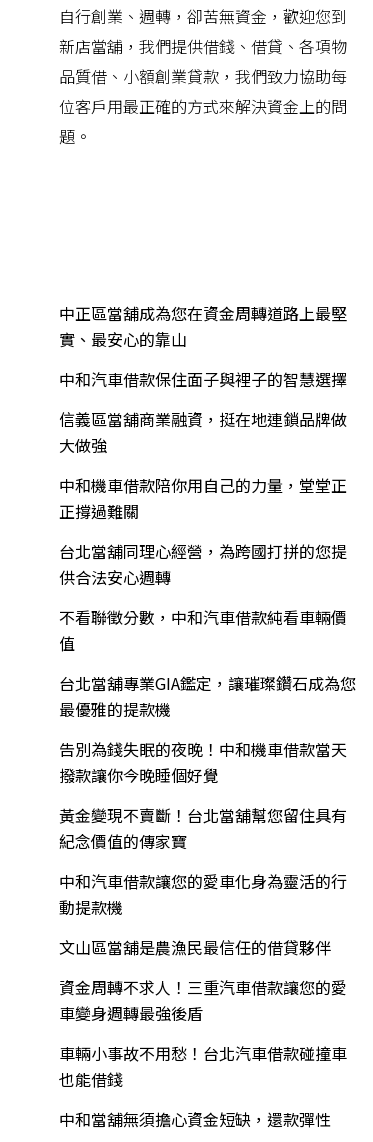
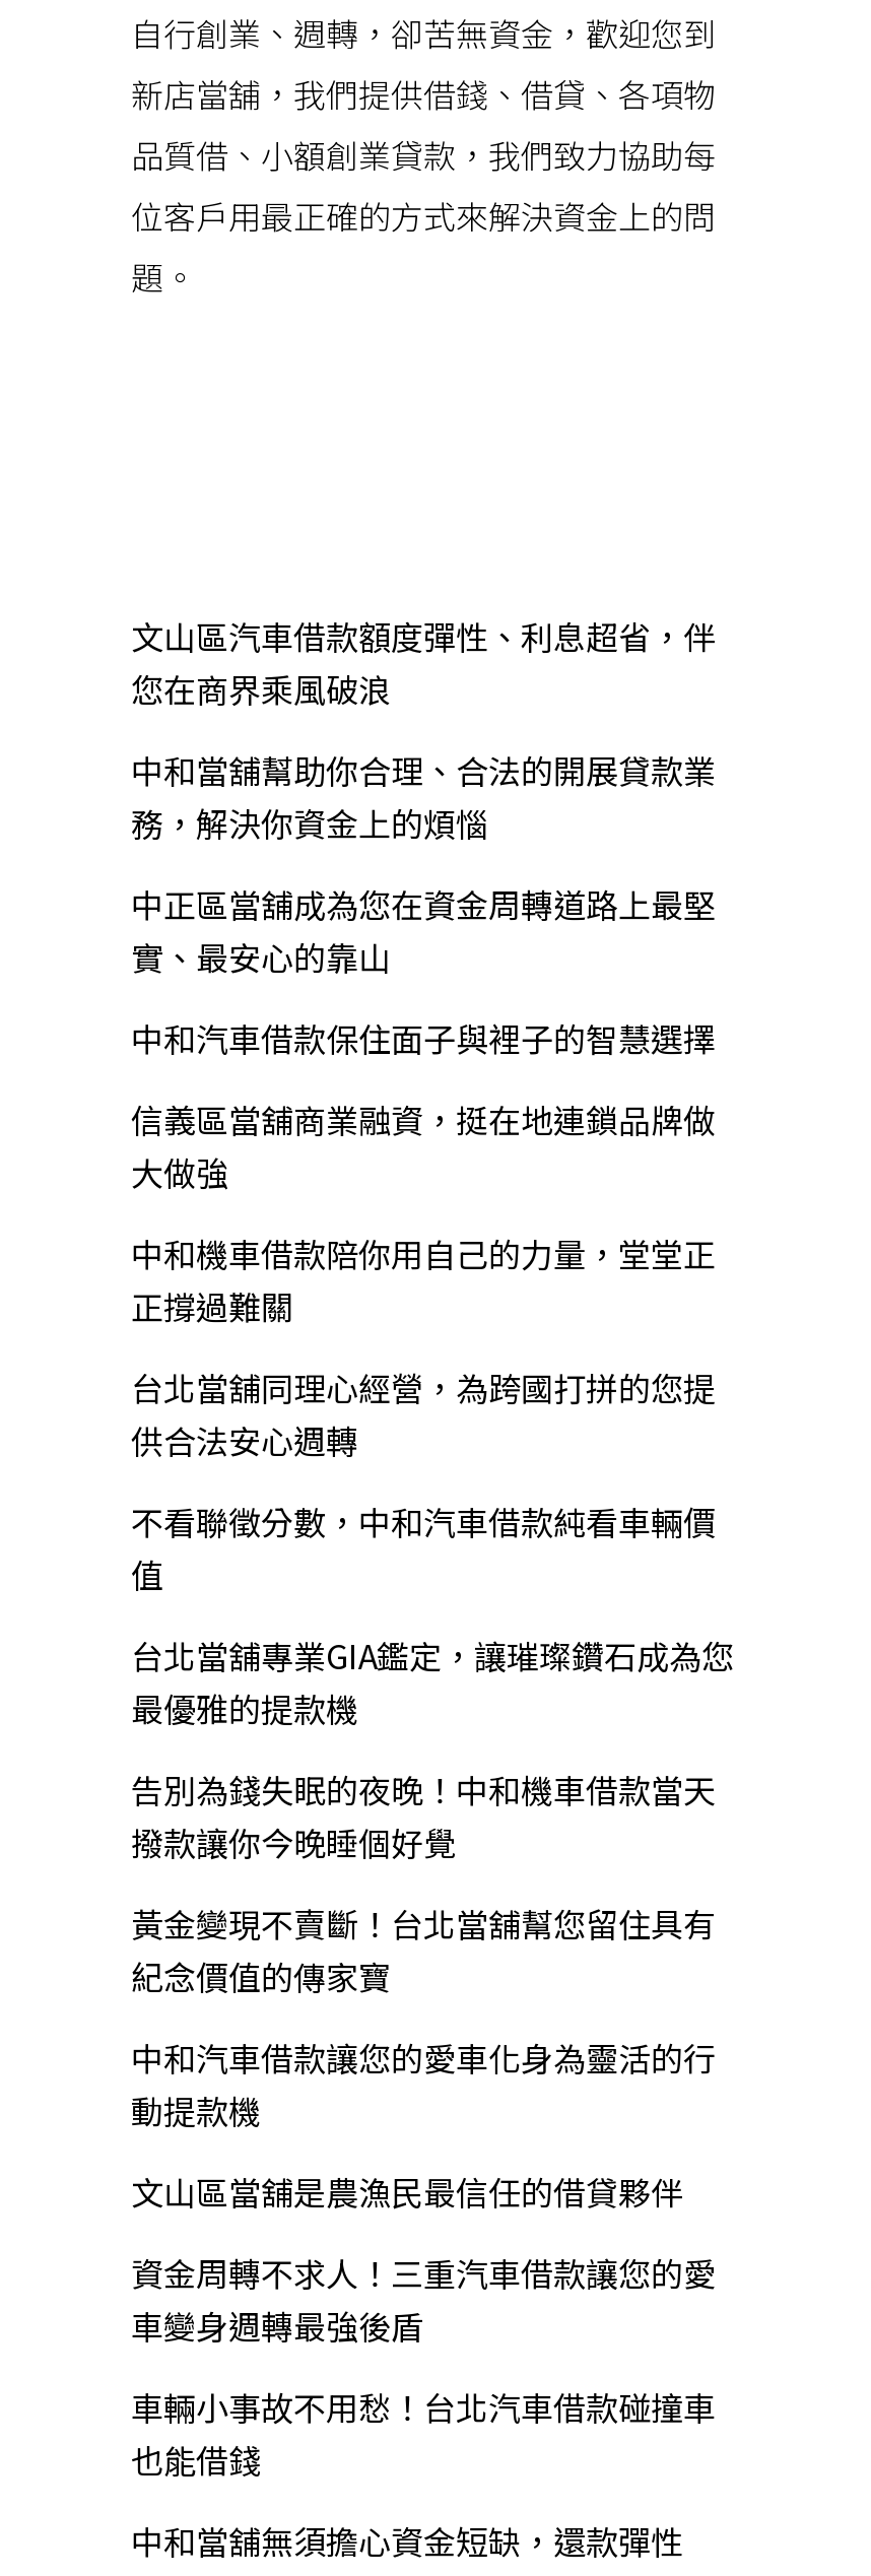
+ 文山區汽車借款額度彈性、利息超省，伴
+ 您在商界乘風破浪
+ 中和當舖幫助你合理、合法的開展貸款業
+ 務，解決你資金上的煩惱
